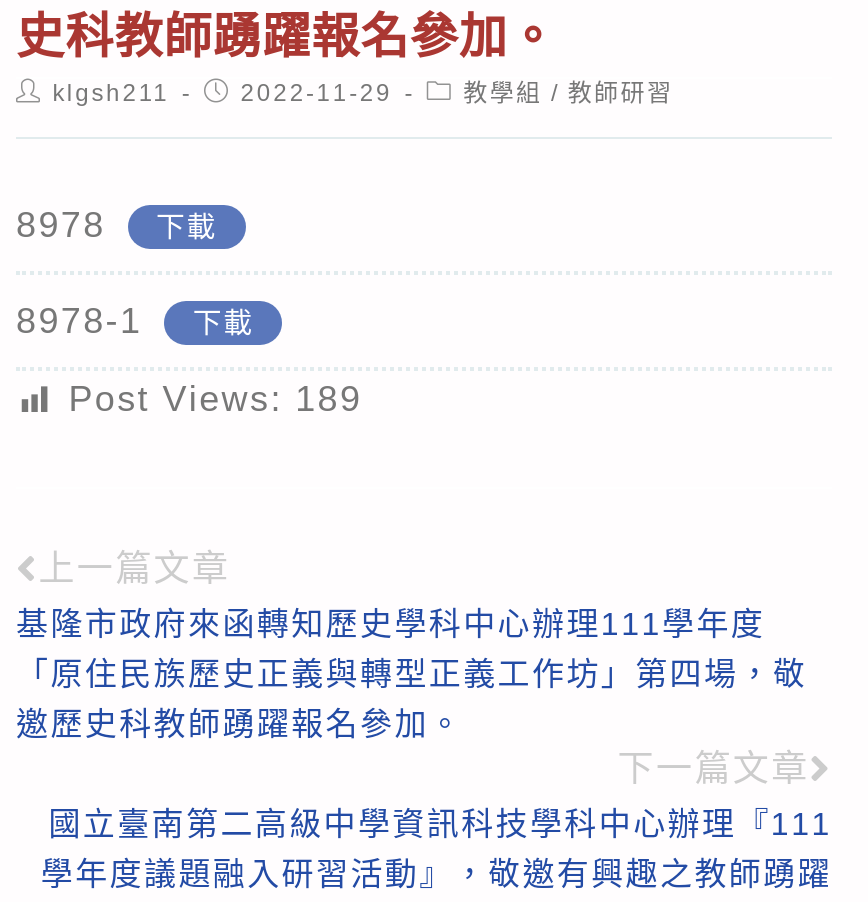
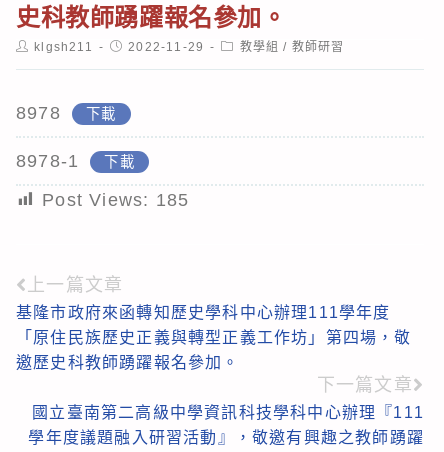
- Post Views: 189
+ Post Views: 185
